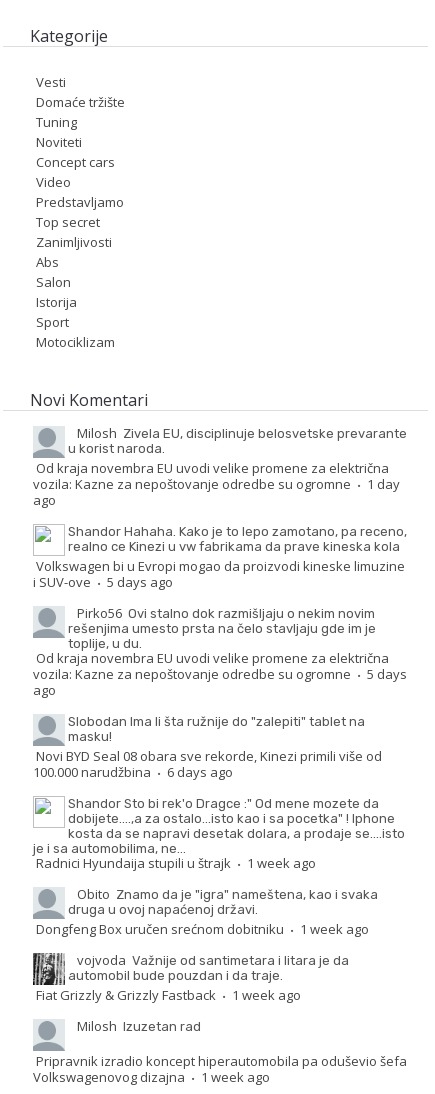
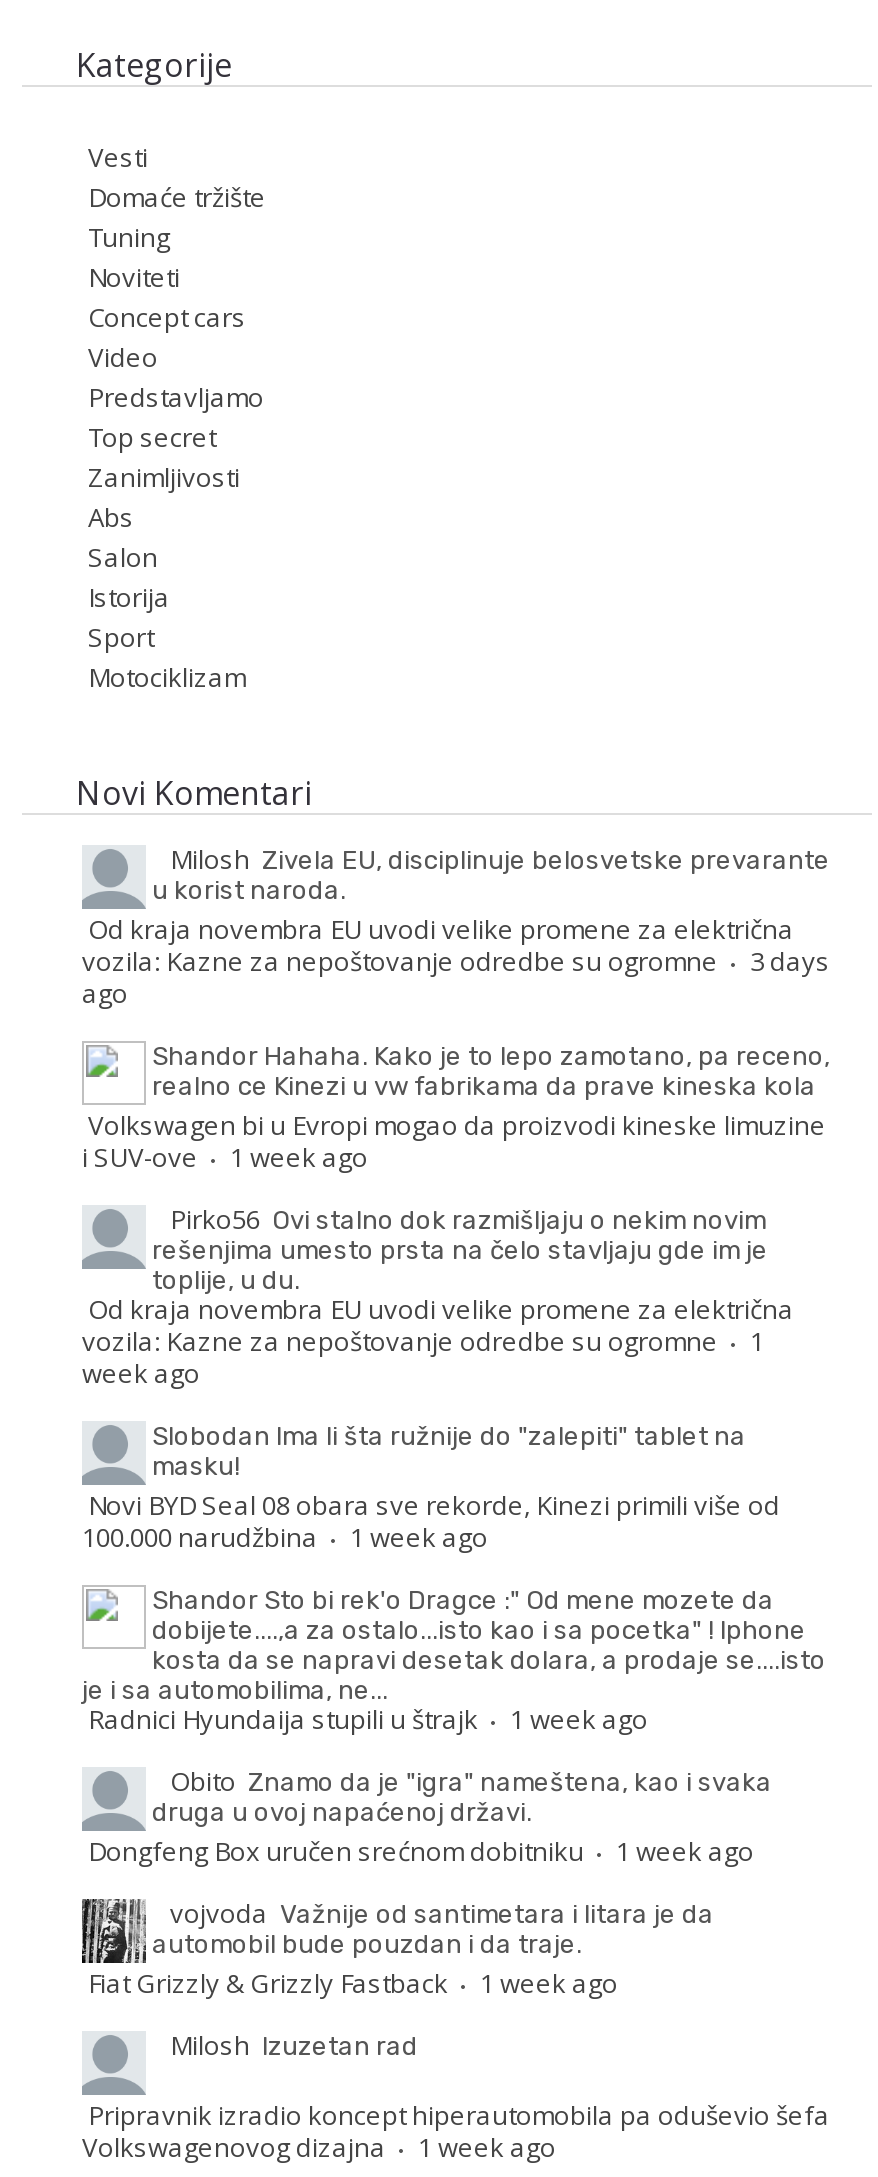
- vozila: Kazne za nepoštovanje odredbe su ogromne · 1 day
+ vozila: Kazne za nepoštovanje odredbe su ogromne · 3 days

- i SUV-ove · 5 days ago
+ i SUV-ove · 1 week ago

- vozila: Kazne za nepoštovanje odredbe su ogromne · 5 days
- ago
+ vozila: Kazne za nepoštovanje odredbe su ogromne · 1
+ week ago

- 100.000 narudžbina · 6 days ago
+ 100.000 narudžbina · 1 week ago
